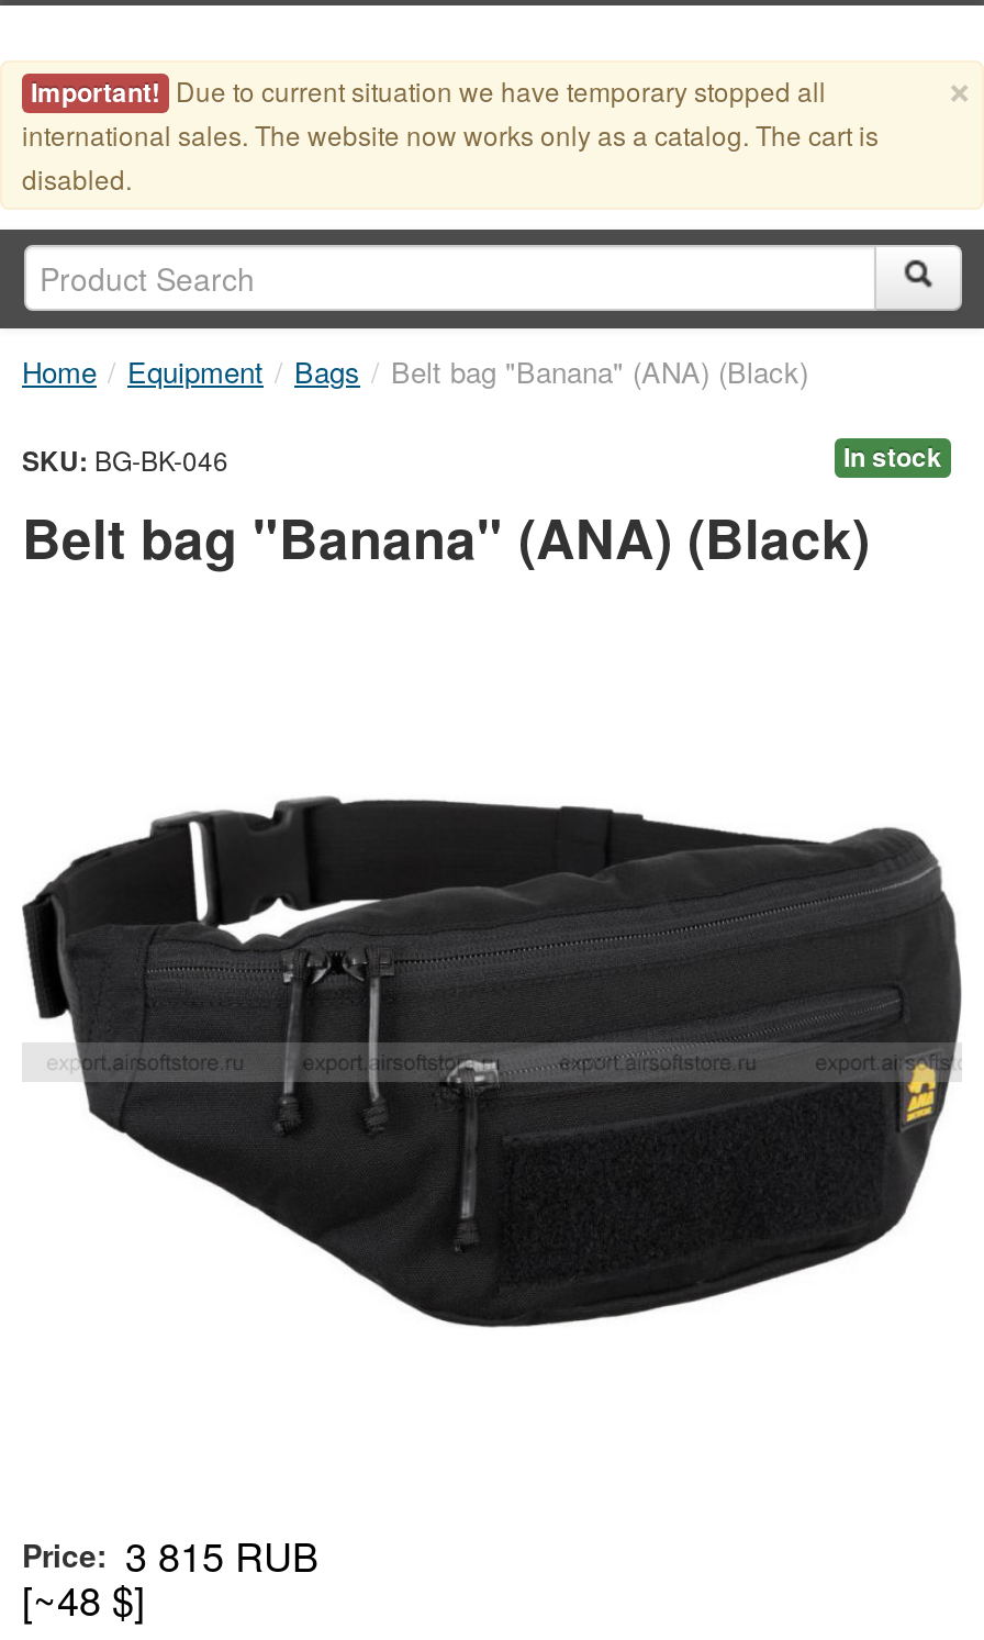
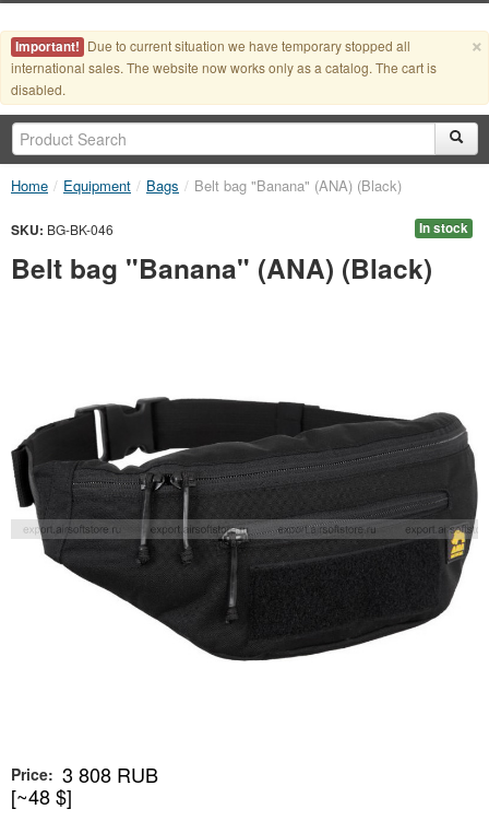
- Price: 3 815 RUB
+ Price: 3 808 RUB
